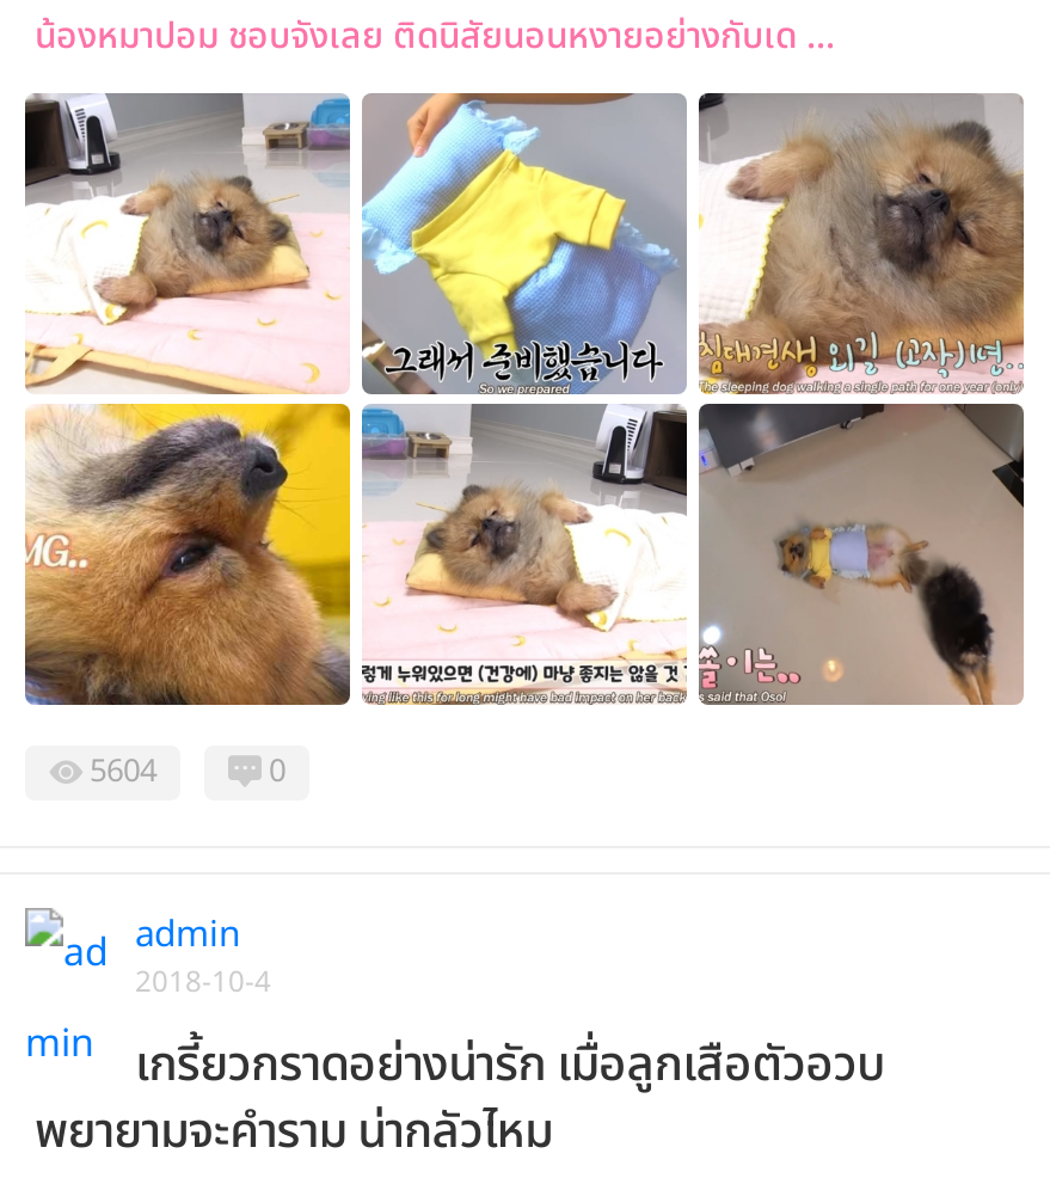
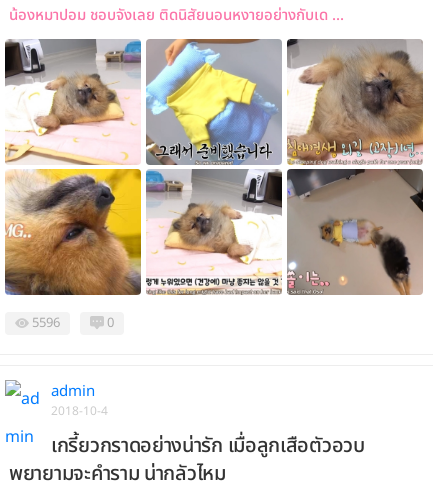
- 5604
+ 5596
